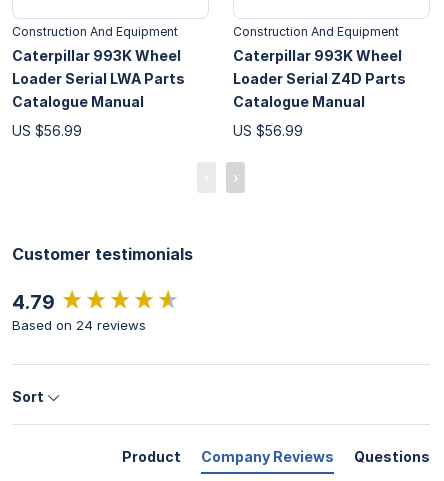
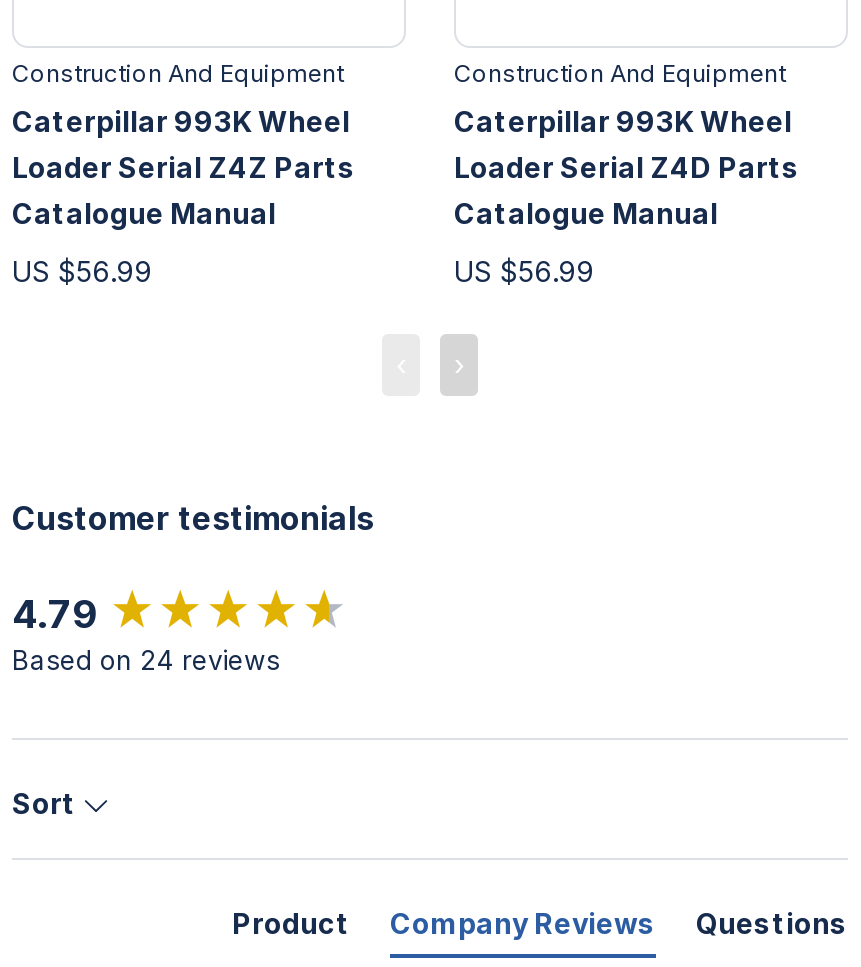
- Loader Serial LWA Parts
+ Loader Serial Z4Z Parts
